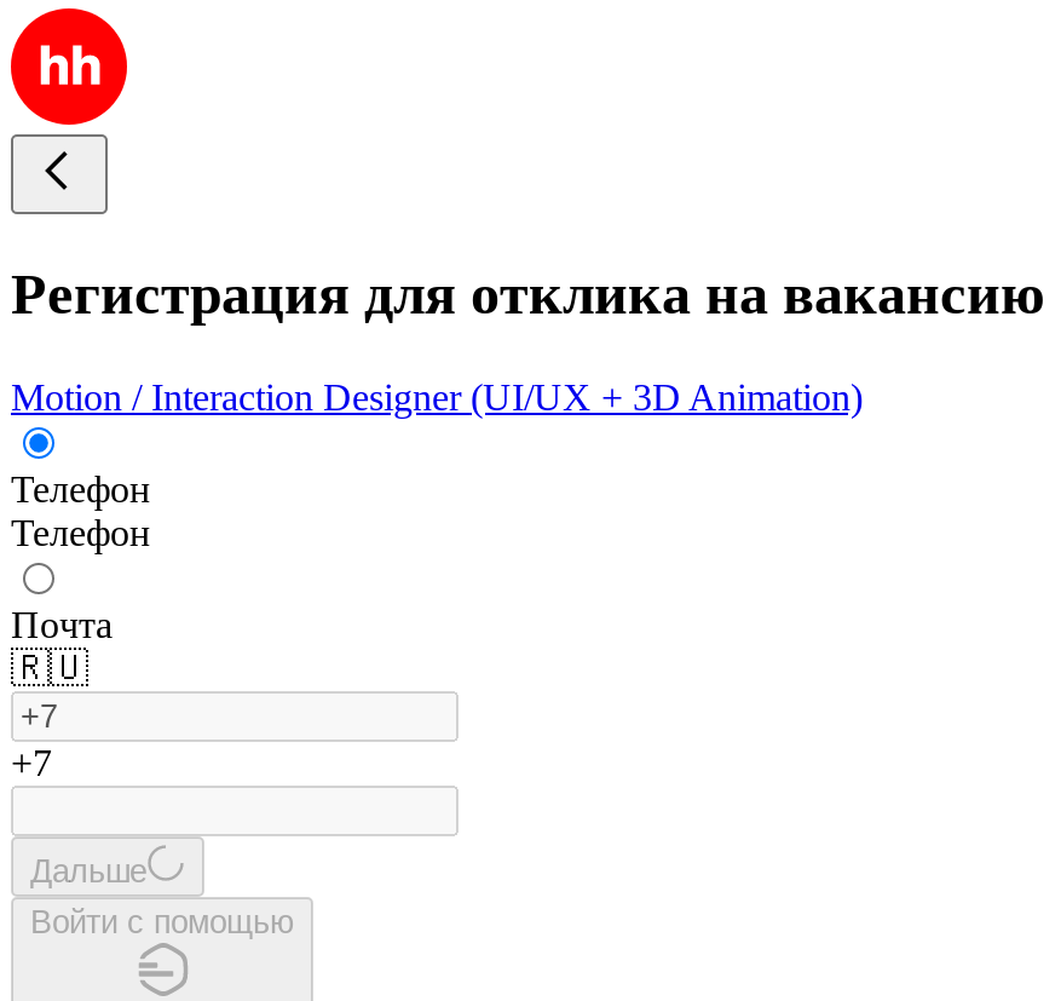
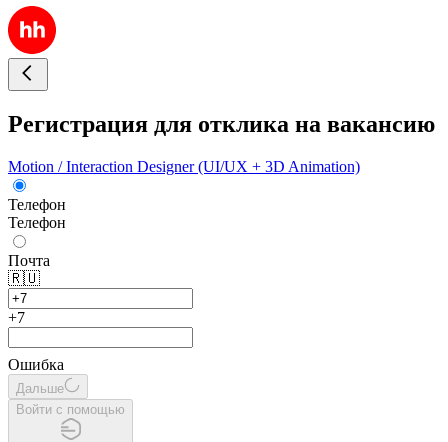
+ Ошибка
